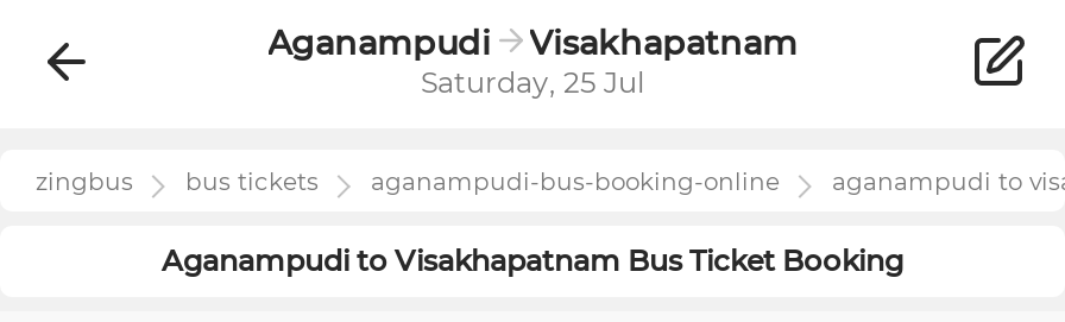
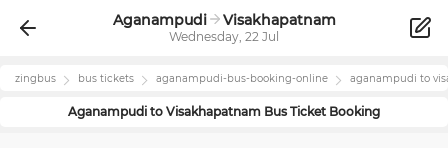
- Saturday, 25 Jul
+ Wednesday, 22 Jul
